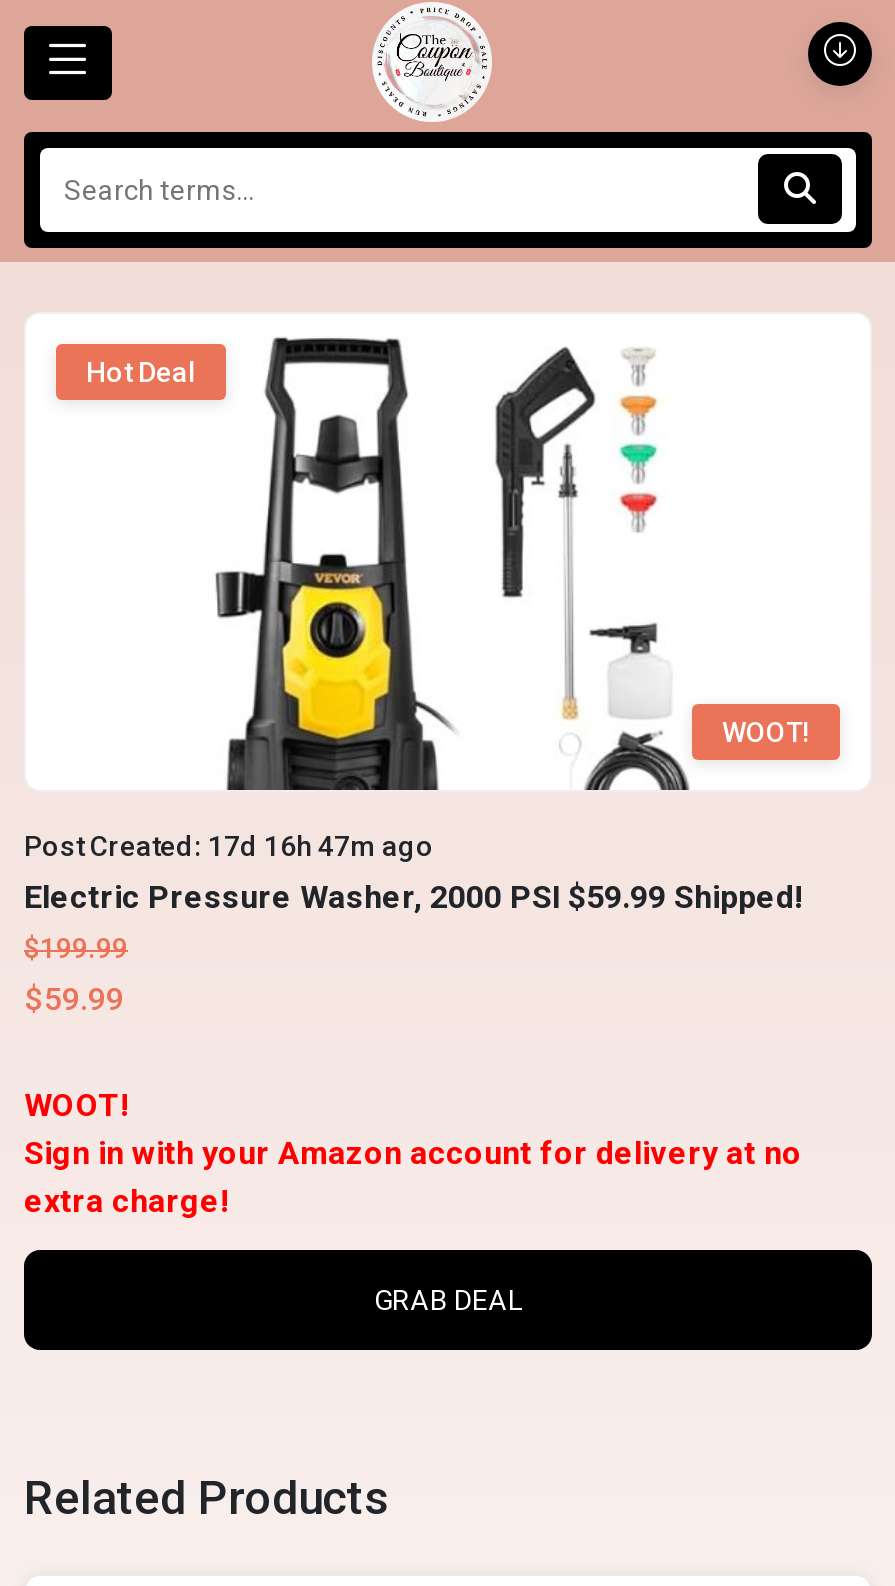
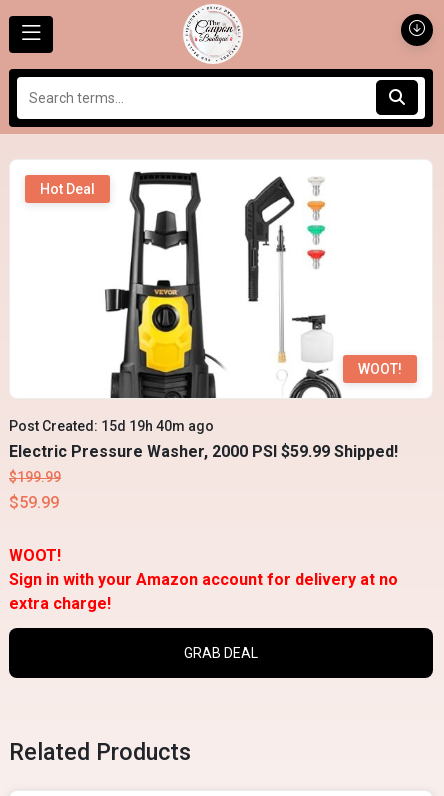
- Post Created: 17d 16h 47m ago
+ Post Created: 15d 19h 40m ago
